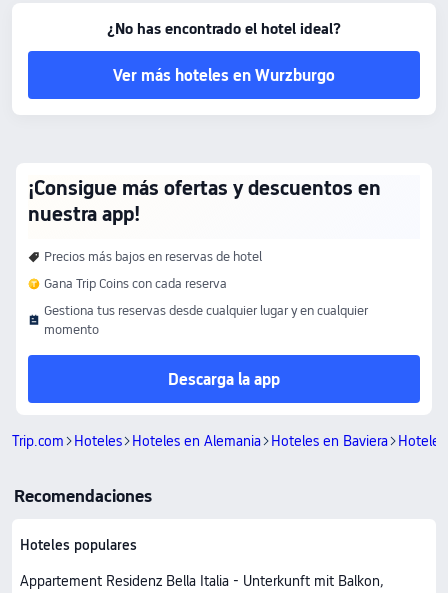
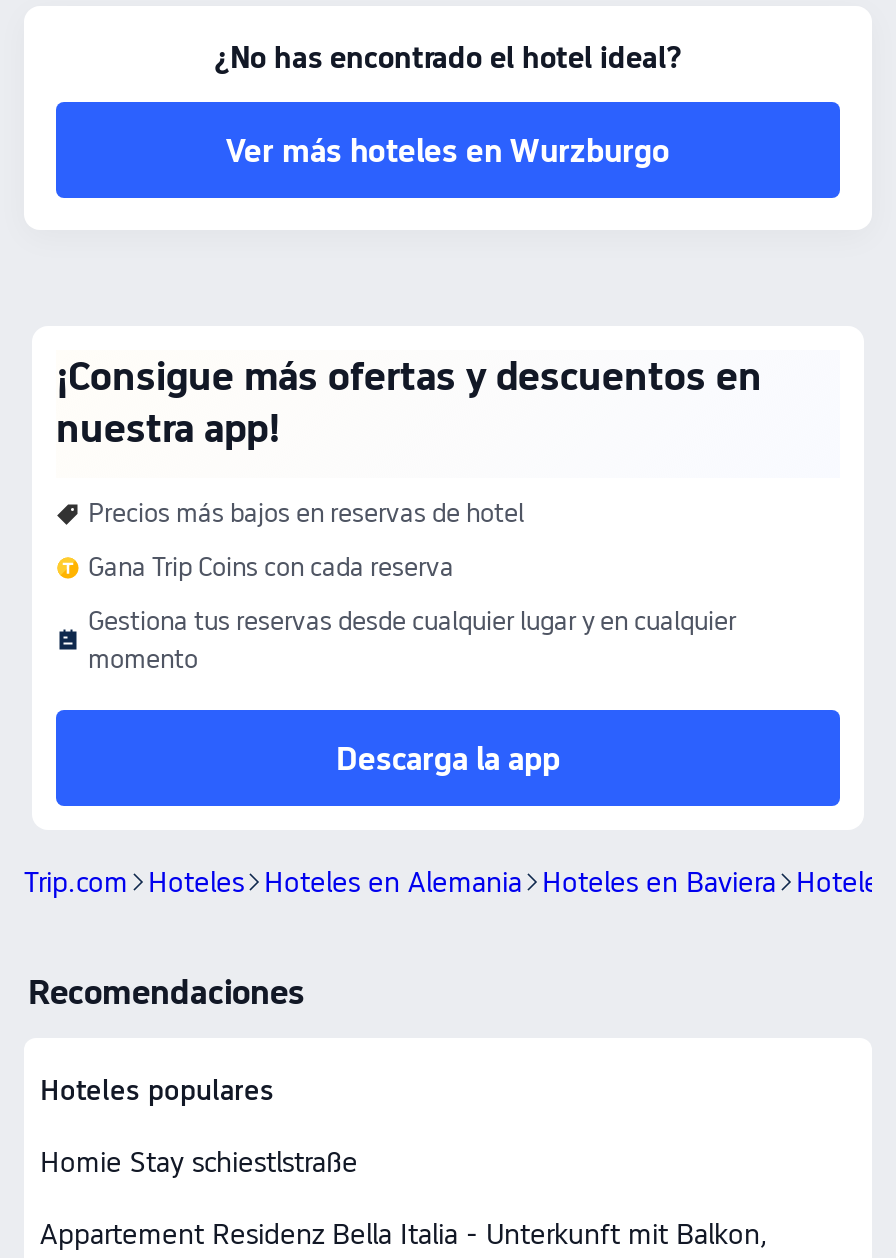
+ Homie Stay schiestlstraße
